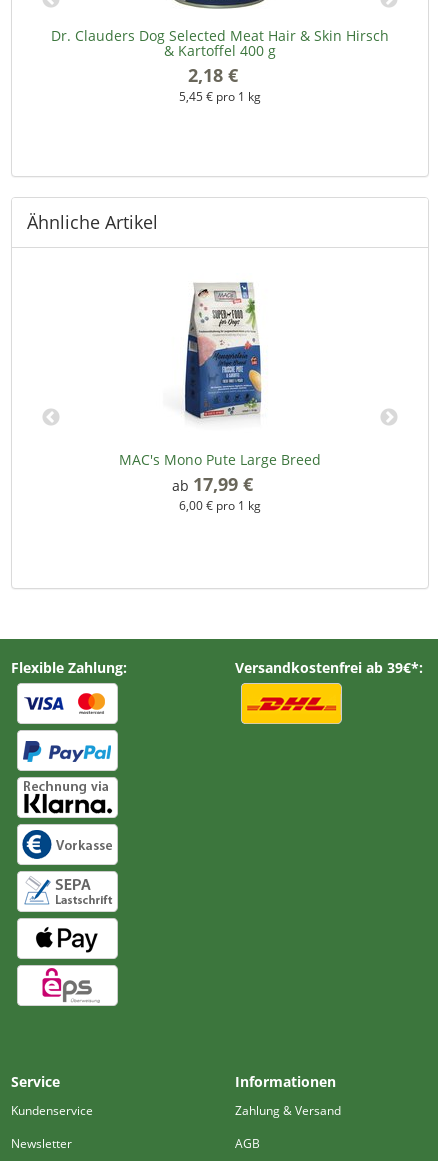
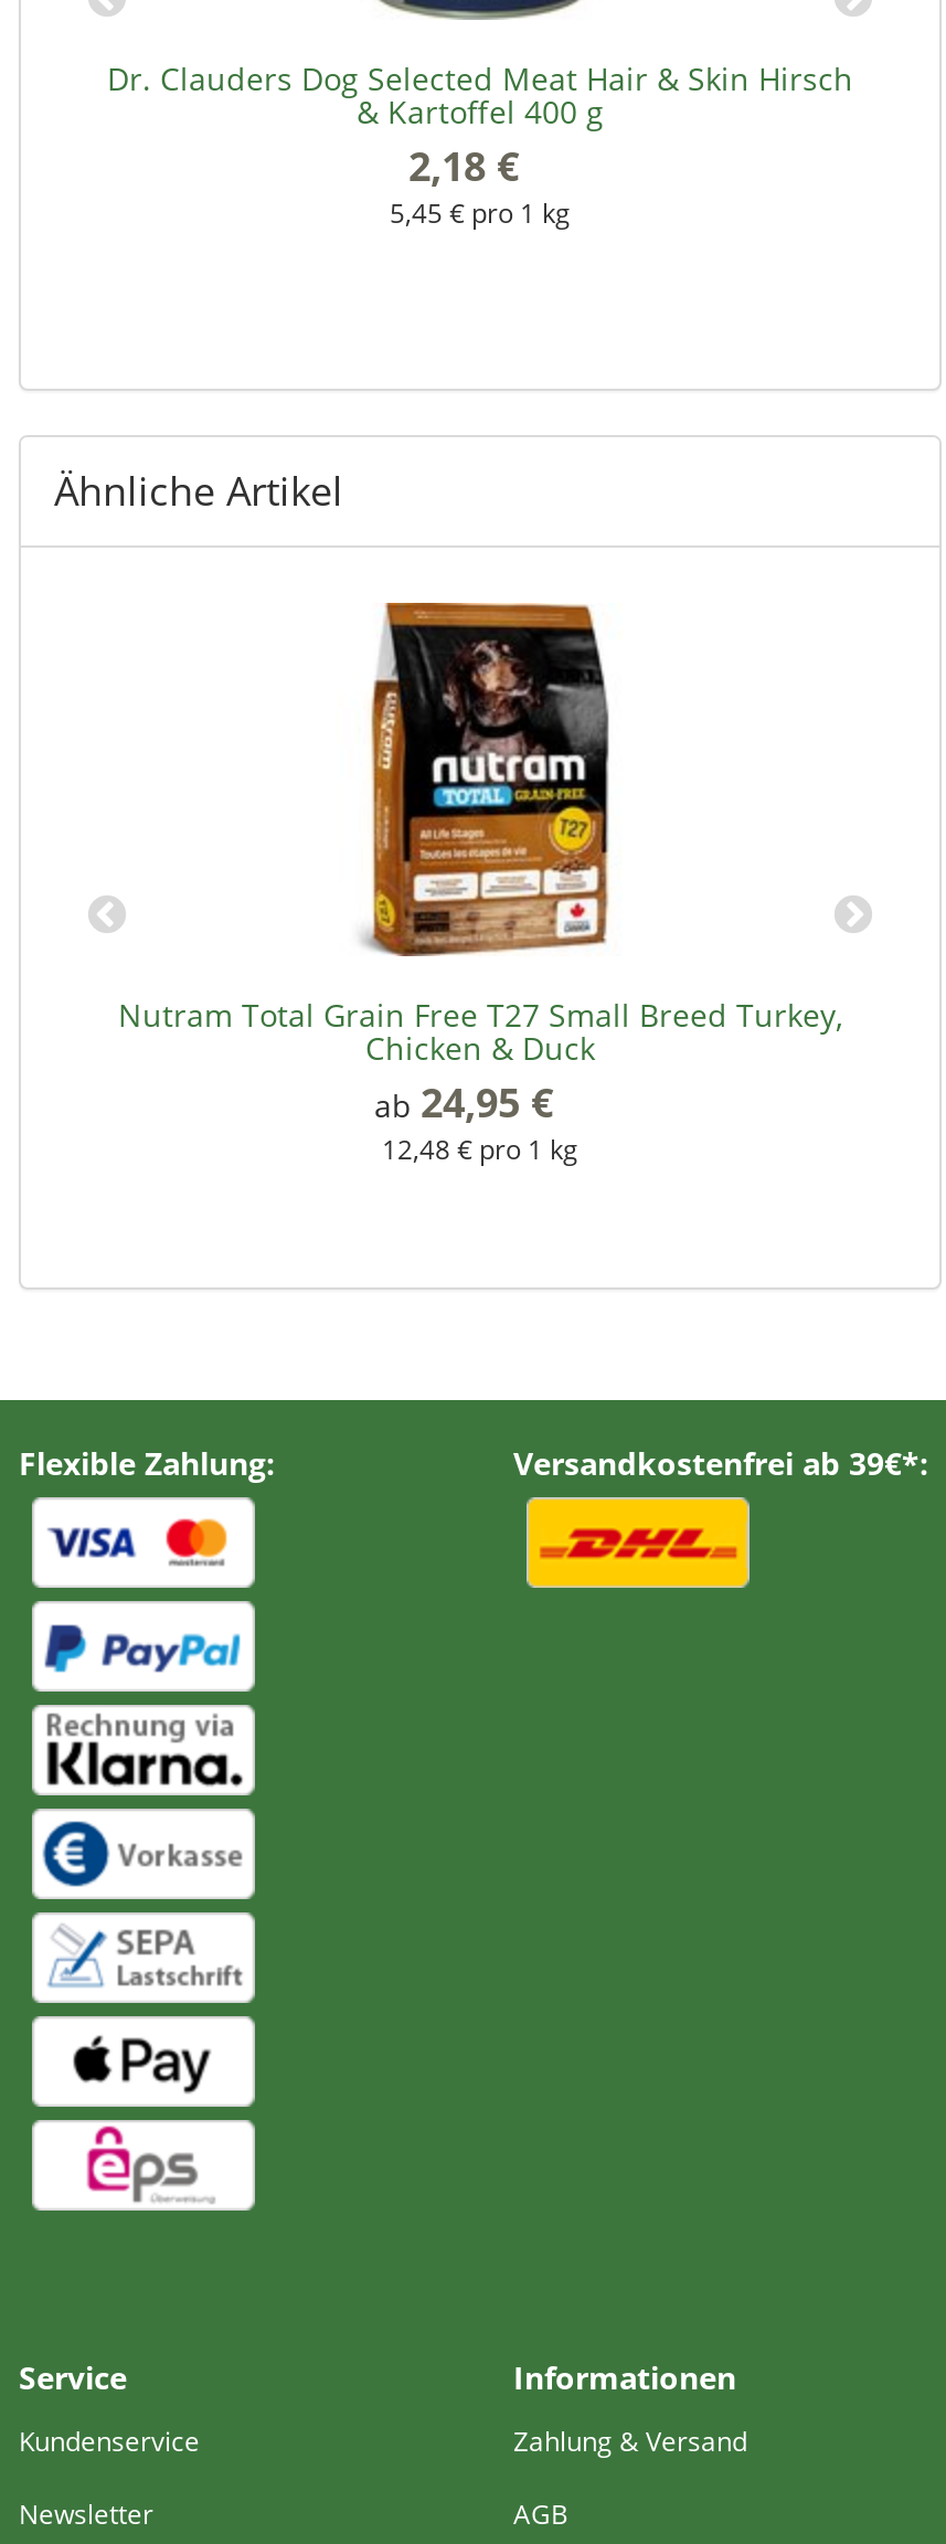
- [image]
- MAC's Mono Pute Large Breed
- ab 17,99 € *
- 6,00 € pro 1 kg
+ [image]
+ Nutram Total Grain Free T27 Small Breed Turkey,
+ Chicken & Duck
+ ab 24,95 € *
+ 12,48 € pro 1 kg
